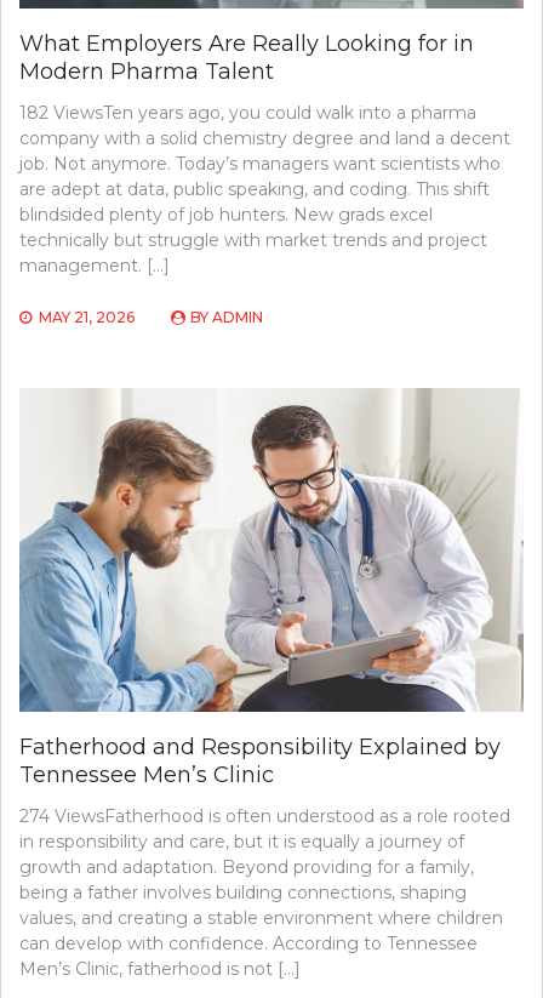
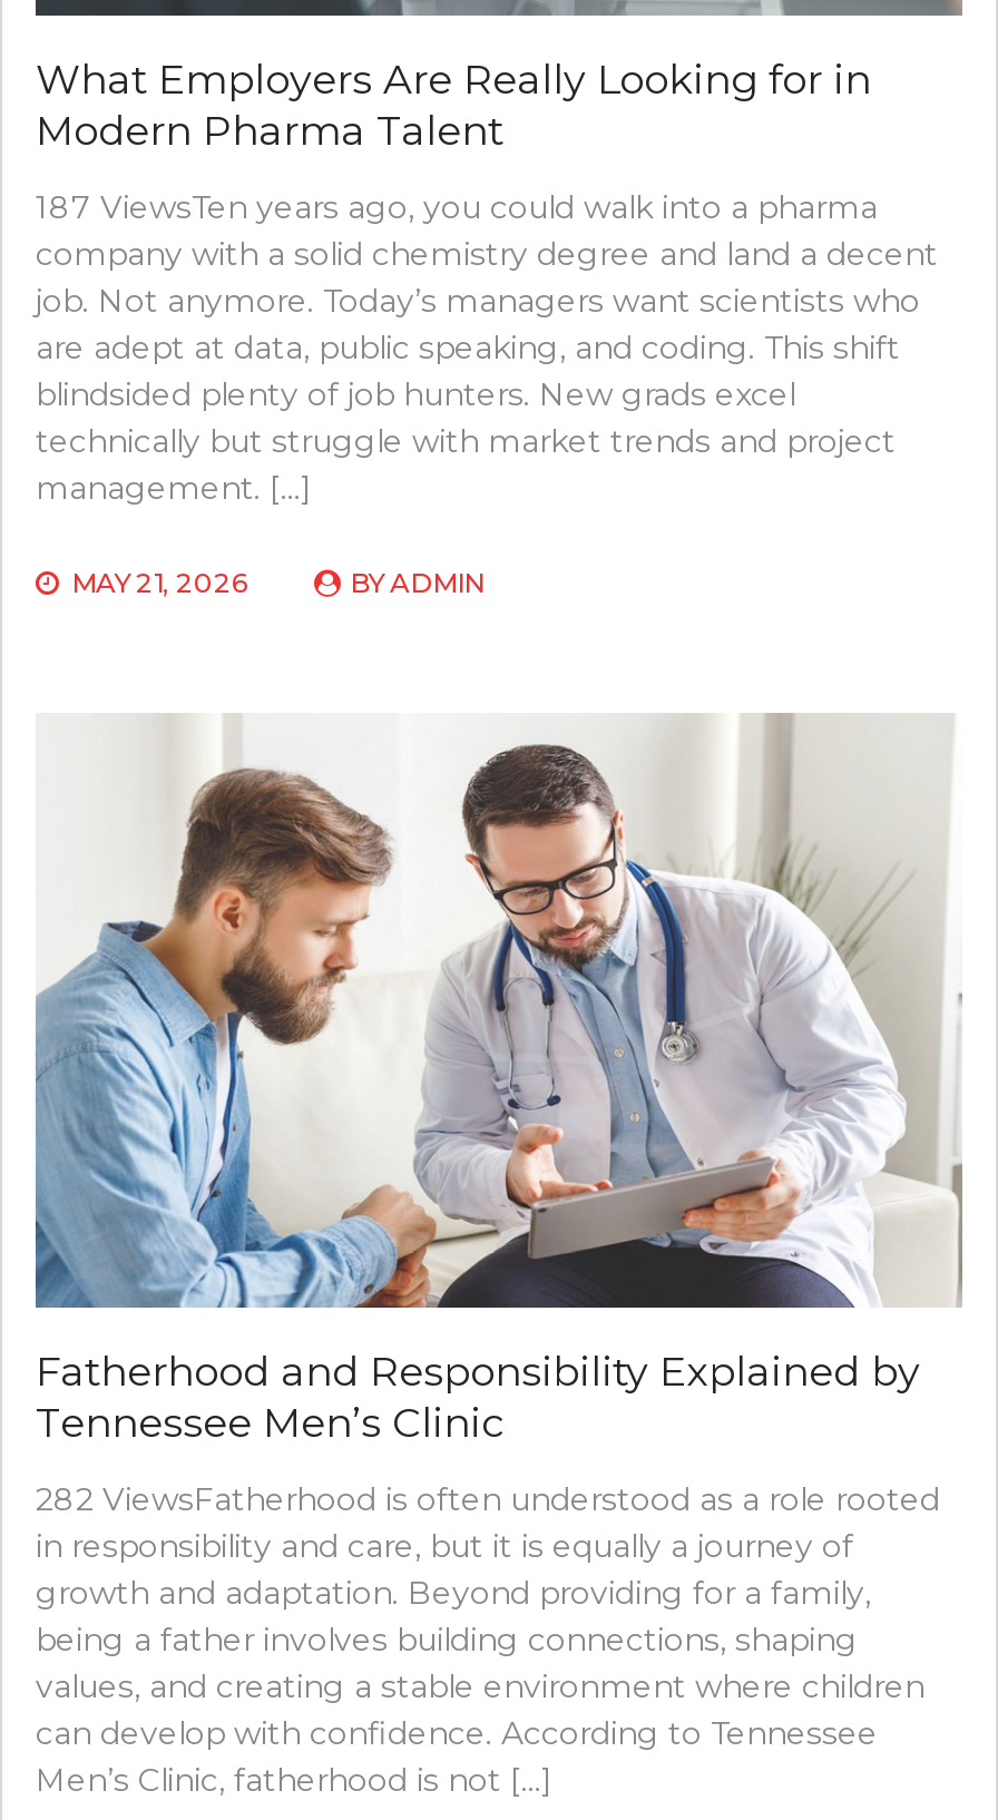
- 182 ViewsTen years ago, you could walk into a pharma
+ 187 ViewsTen years ago, you could walk into a pharma

- 274 ViewsFatherhood is often understood as a role rooted
+ 282 ViewsFatherhood is often understood as a role rooted
